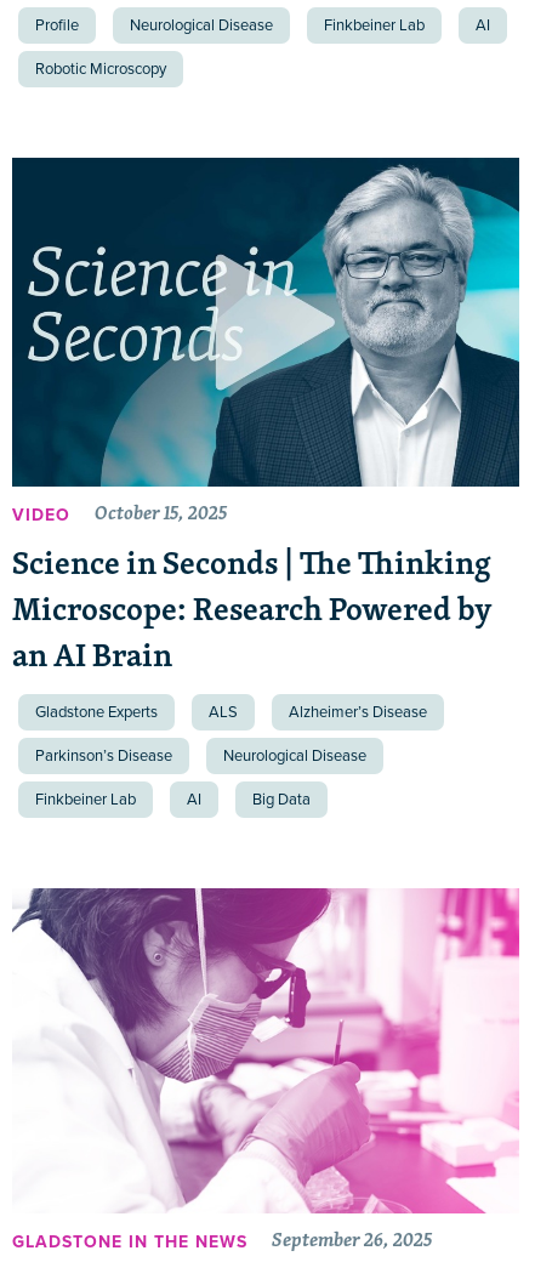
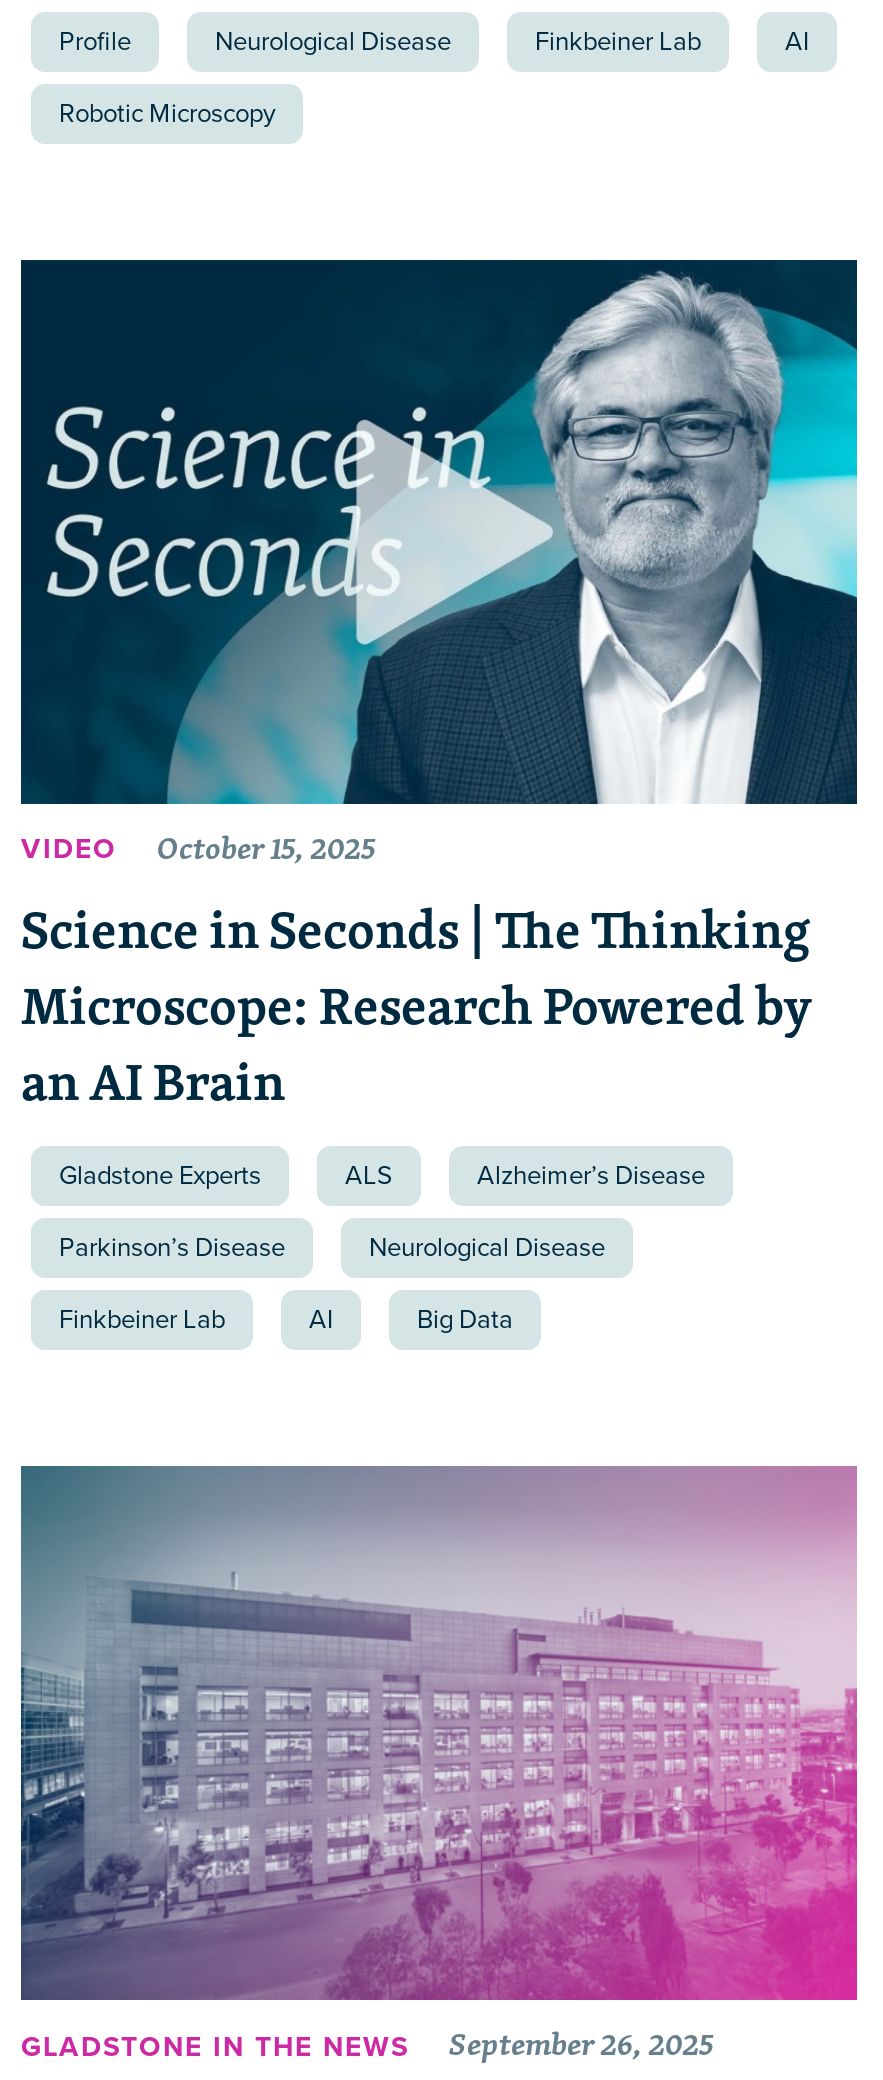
- [image]
+ [image]
